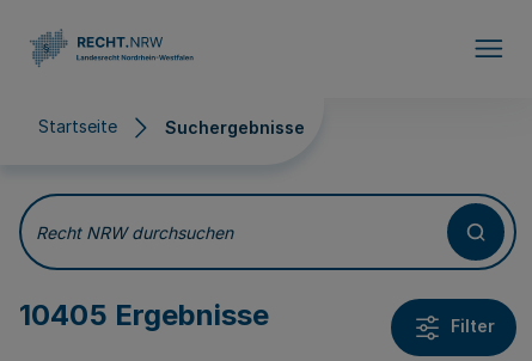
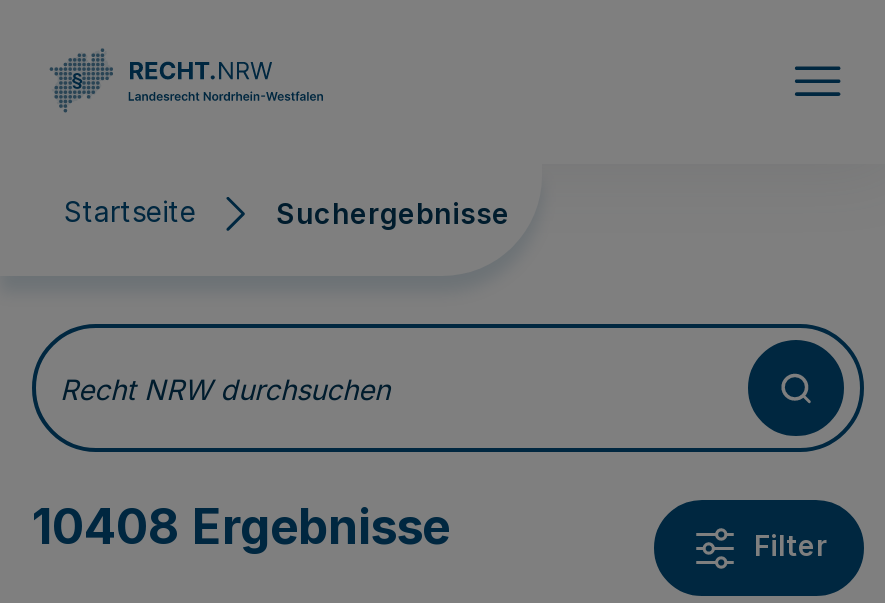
- 10405 Ergebnisse
+ 10408 Ergebnisse
